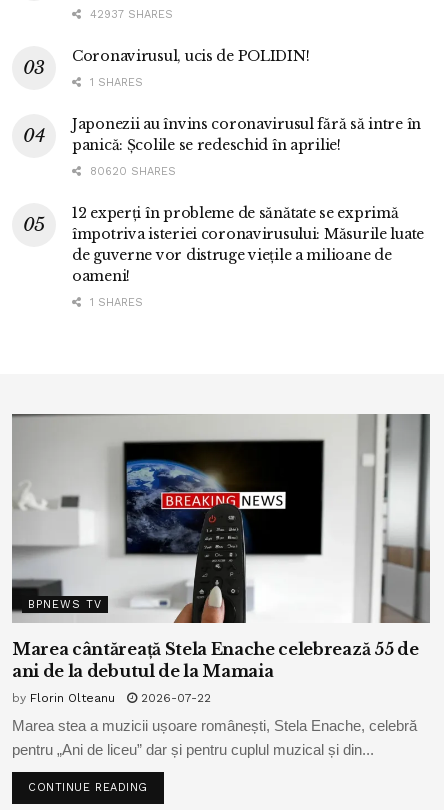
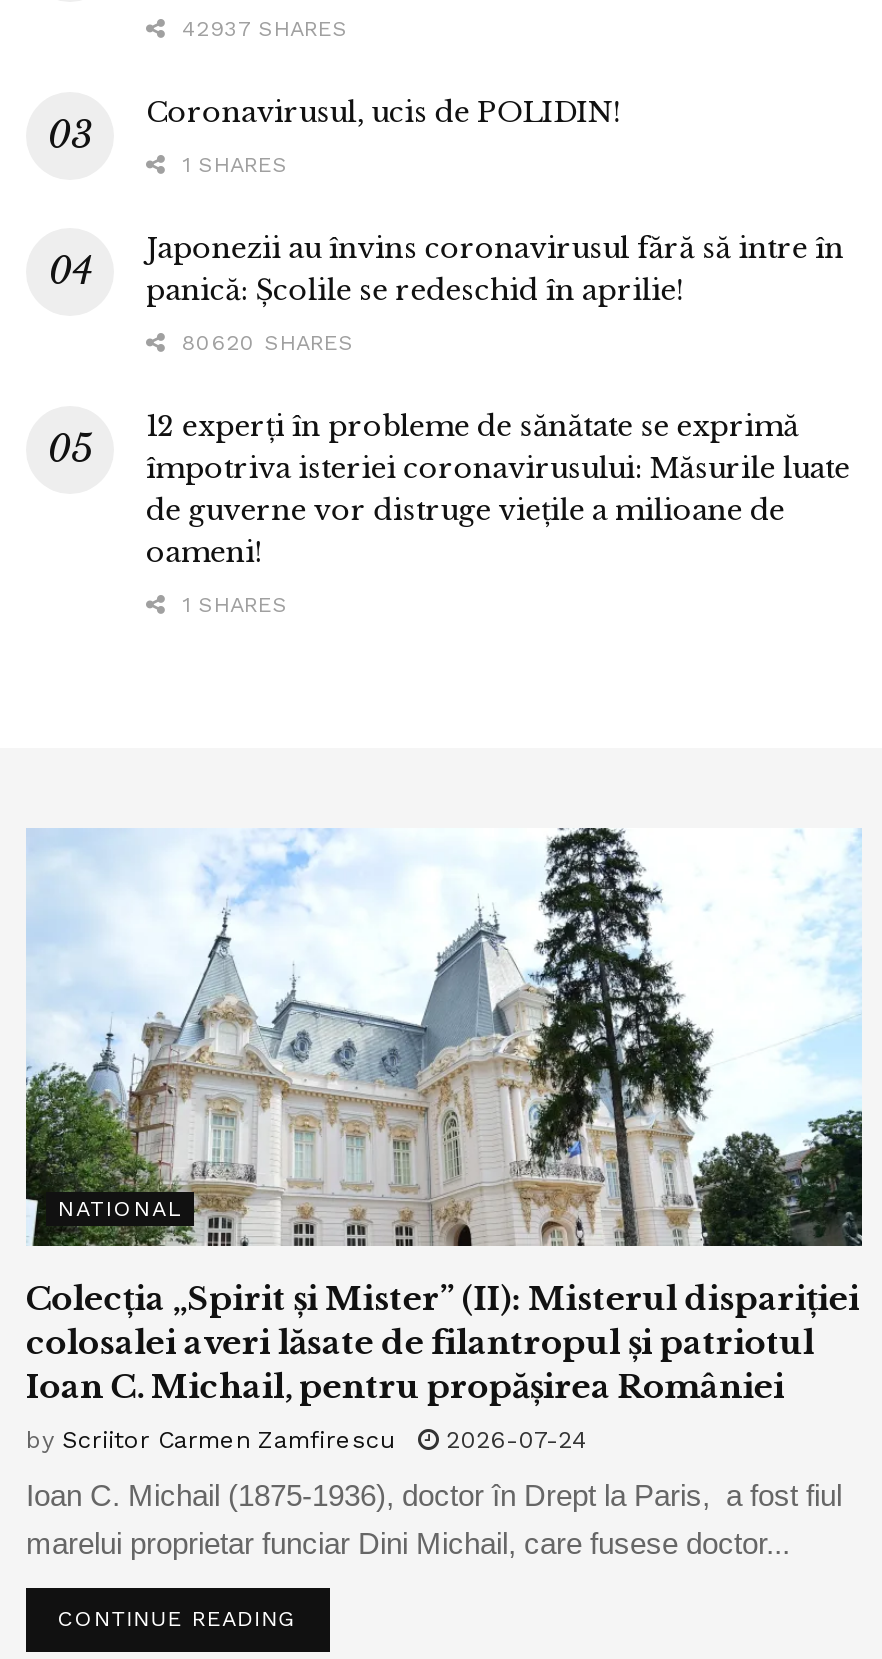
- [image]
- BPNEWS TV
+ [image]
+ NATIONAL

- Marea cântăreață Stela Enache celebrează 55 de
- ani de la debutul de la Mamaia
+ Colecția „Spirit și Mister” (II): Misterul dispariției
+ colosalei averi lăsate de filantropul și patriotul
+ Ioan C. Michail, pentru propășirea României

- by Florin Olteanu
- 2026-07-22
+ by Scriitor Carmen Zamfirescu
+ 2026-07-24

- Marea stea a muzicii ușoare românești, Stela Enache, celebră
- pentru „Ani de liceu” dar și pentru cuplul muzical și din...
+ Ioan C. Michail (1875-1936), doctor în Drept la Paris, a fost fiul
+ marelui proprietar funciar Dini Michail, care fusese doctor...
